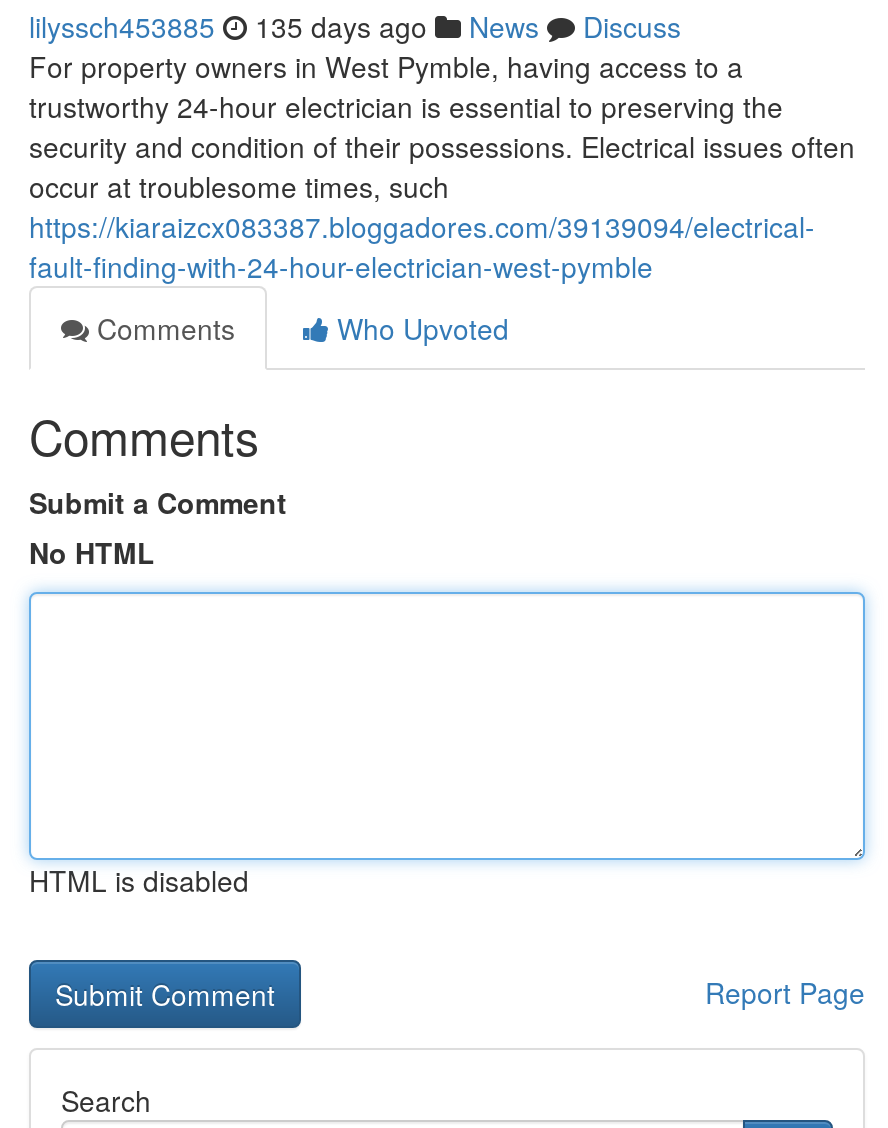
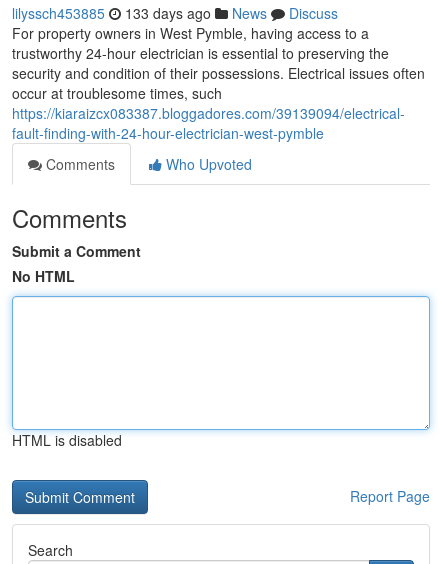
- lilyssch453885 135 days ago News Discuss
+ lilyssch453885 133 days ago News Discuss
